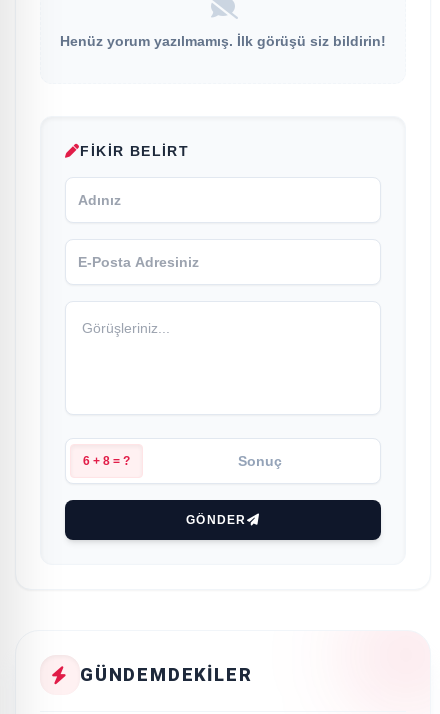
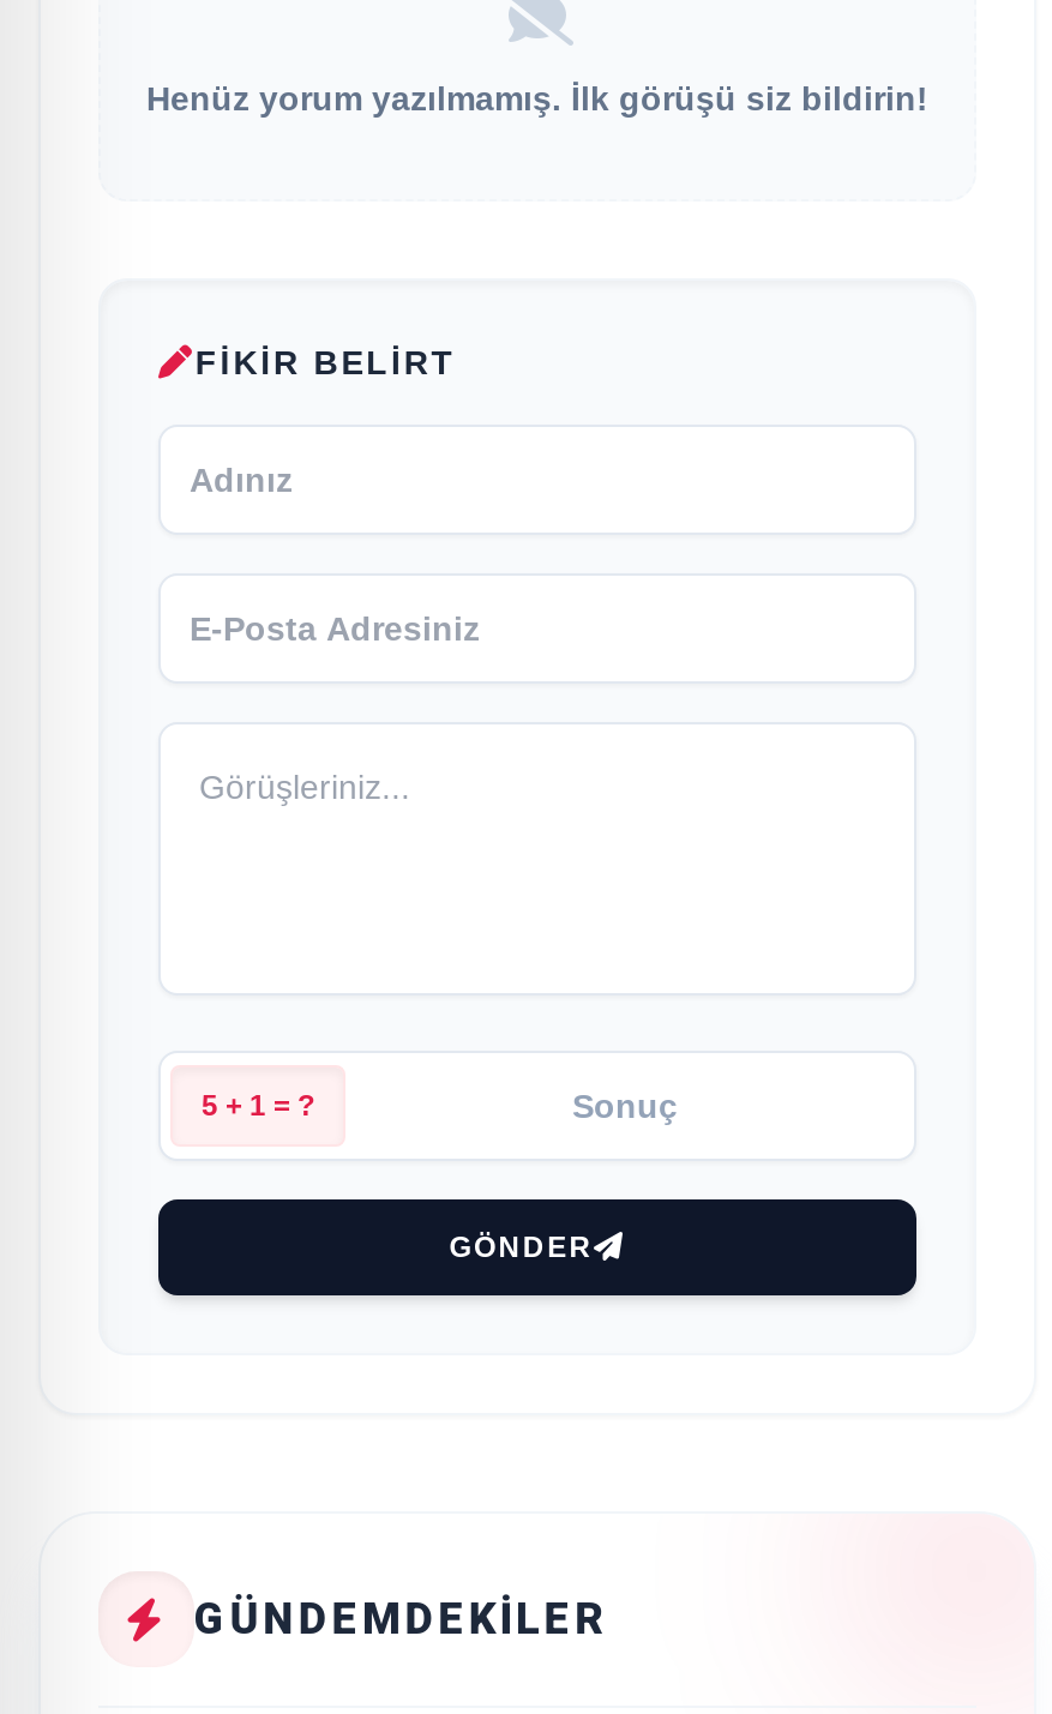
- 6 + 8 = ?
+ 5 + 1 = ?
